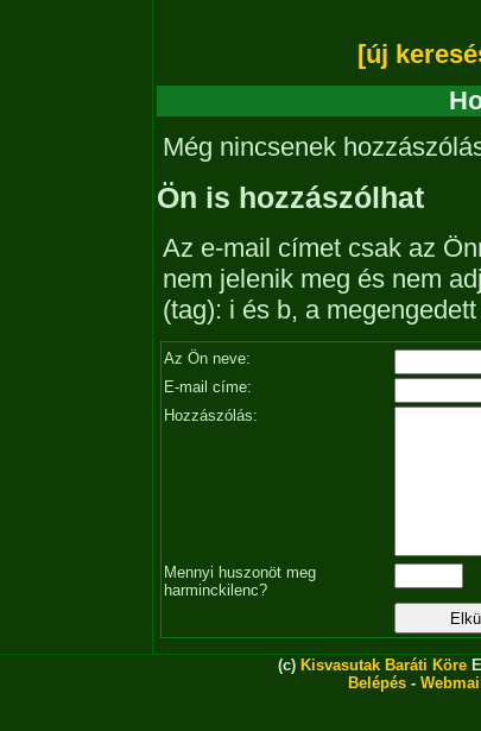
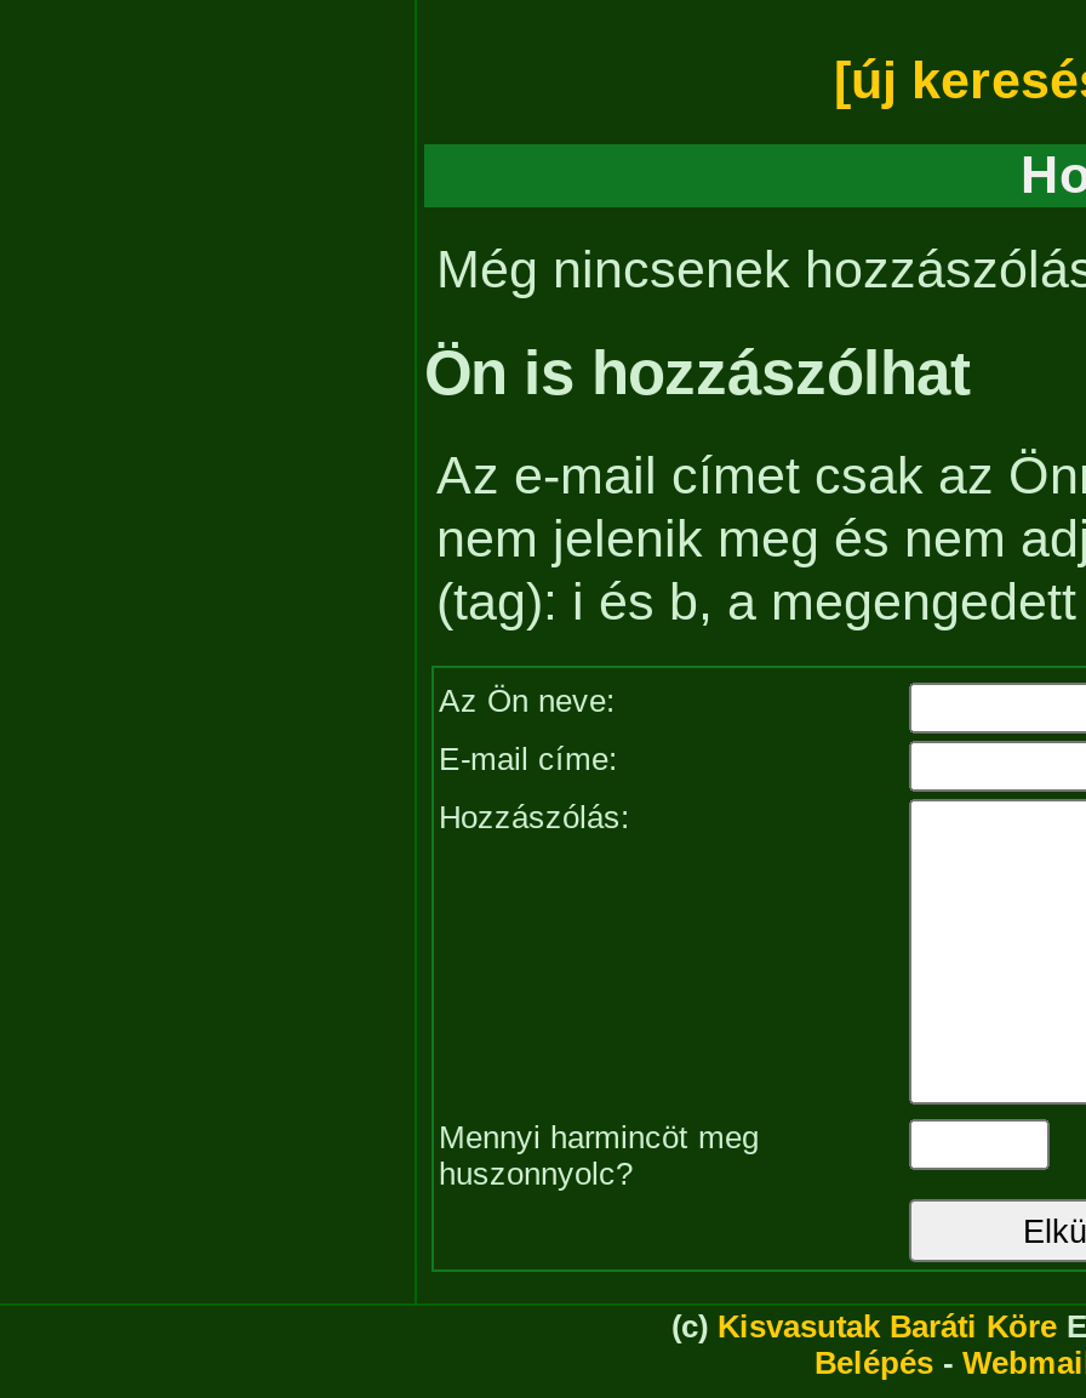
- Mennyi huszonöt meg
- harminckilenc?
+ Mennyi harmincöt meg
+ huszonnyolc?
